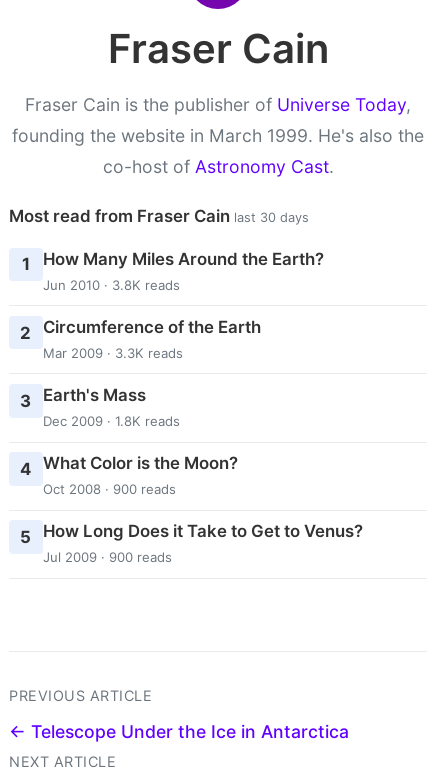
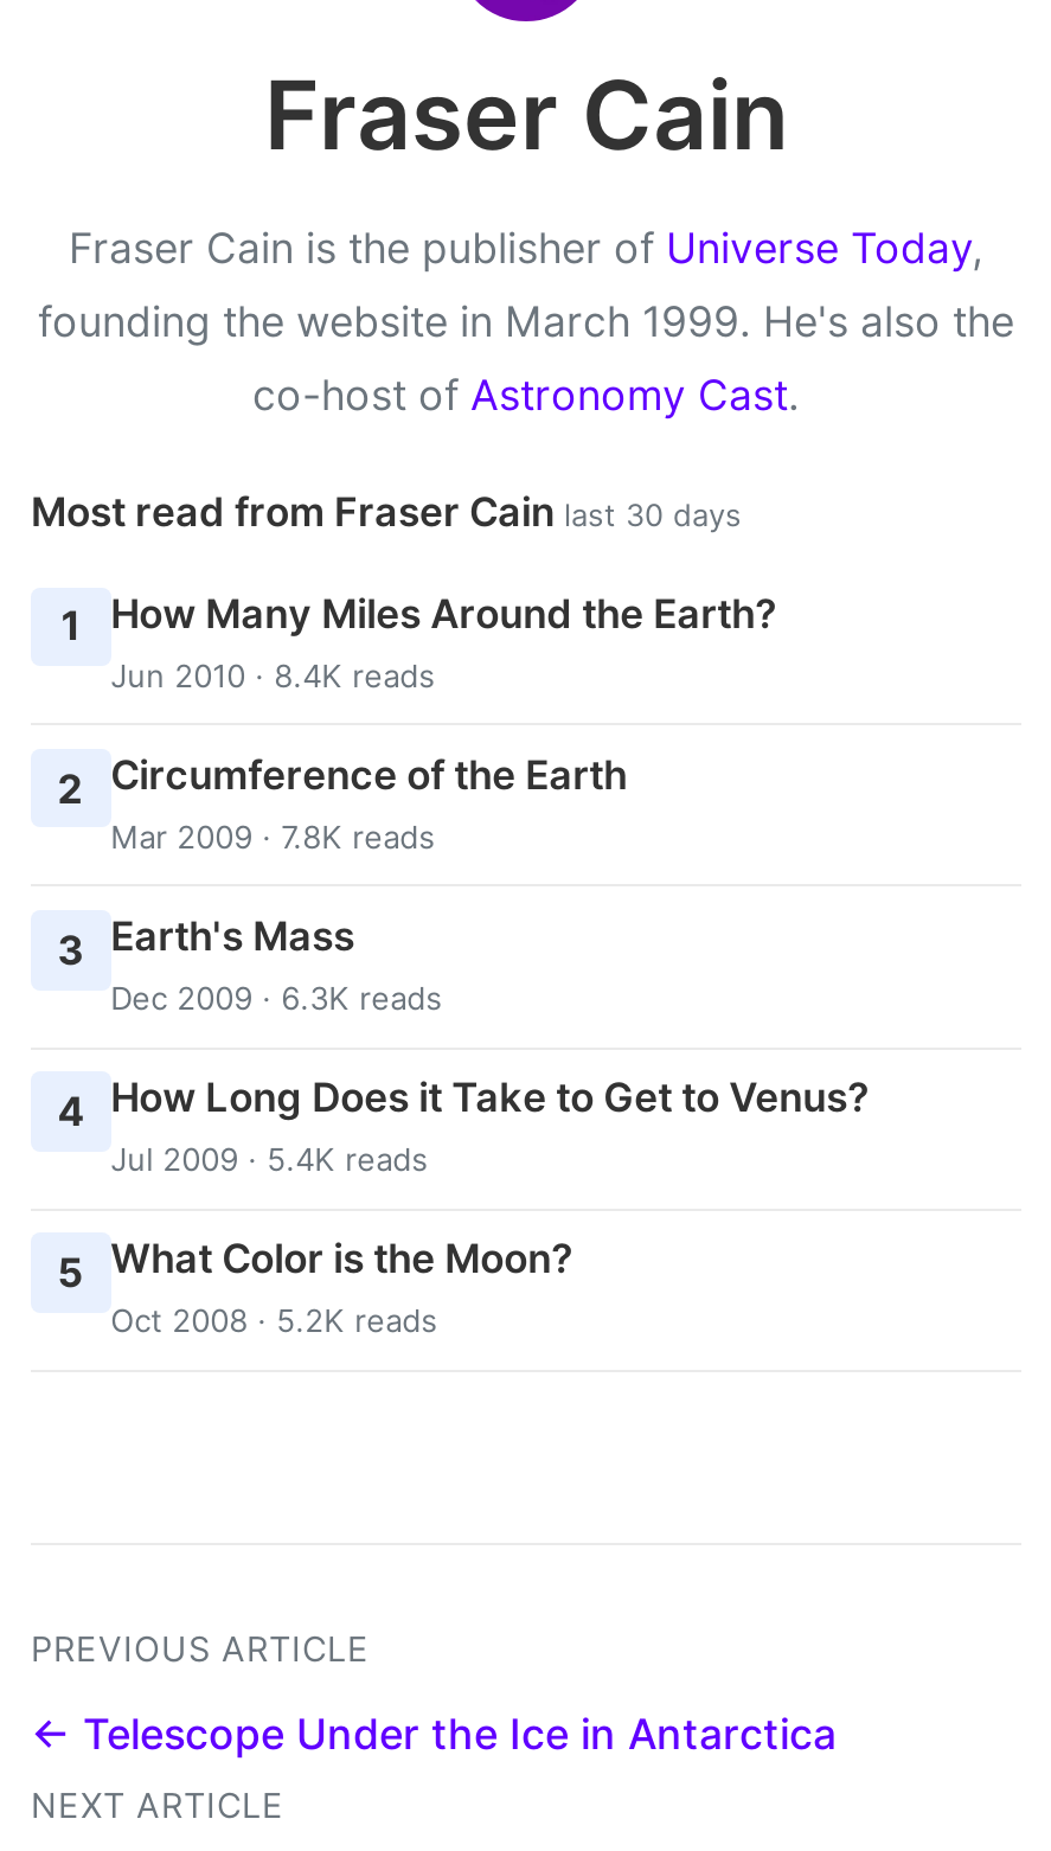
- Jun 2010 · 3.8K reads
+ Jun 2010 · 8.4K reads

- Mar 2009 · 3.3K reads
+ Mar 2009 · 7.8K reads

- Dec 2009 · 1.8K reads
+ Dec 2009 · 6.3K reads

- 4 What Color is the Moon?
- Oct 2008 · 900 reads
+ 4 How Long Does it Take to Get to Venus?
+ Jul 2009 · 5.4K reads

- 5 How Long Does it Take to Get to Venus?
- Jul 2009 · 900 reads
+ 5 What Color is the Moon?
+ Oct 2008 · 5.2K reads
